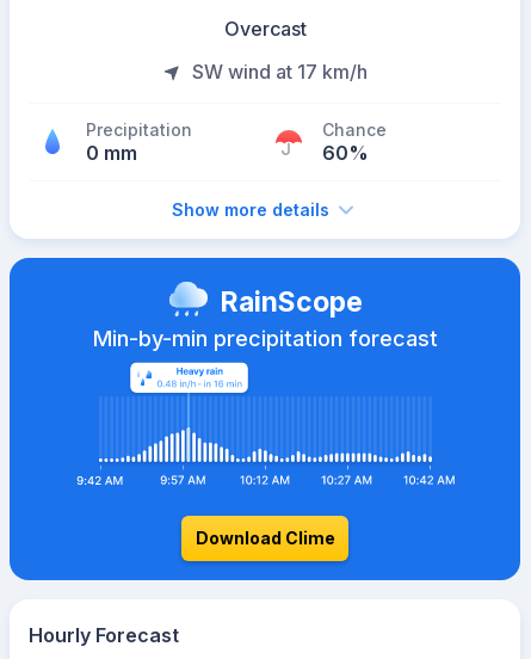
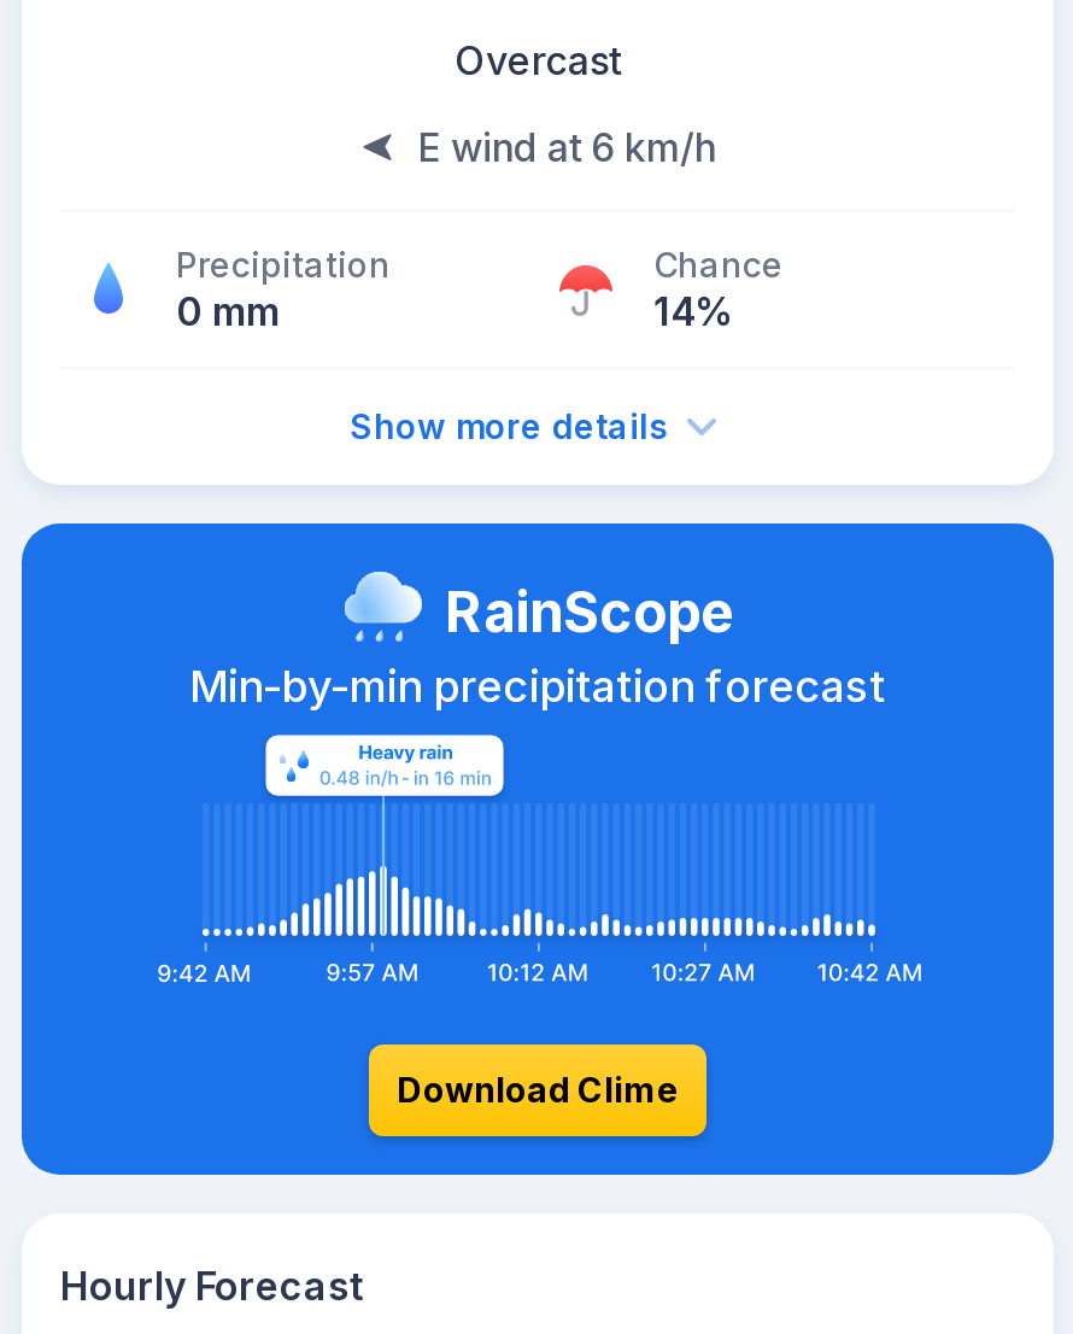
- SW wind at 17 km/h
+ E wind at 6 km/h

- 60%
+ 14%
